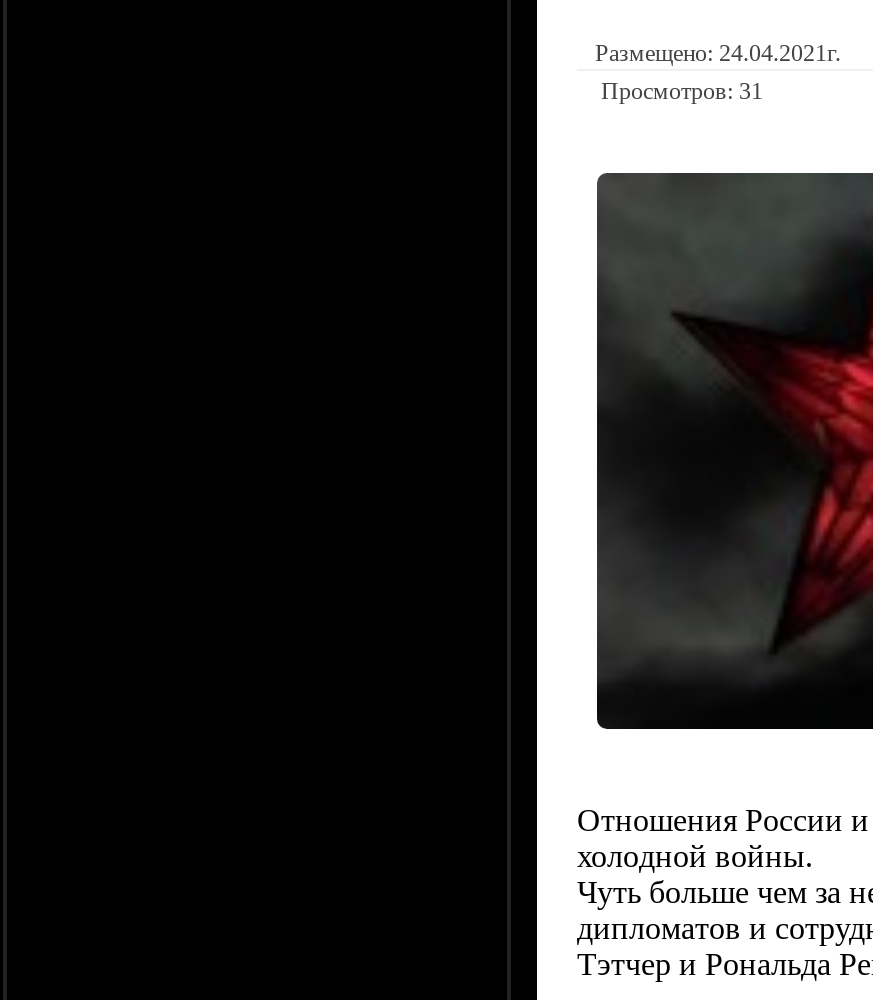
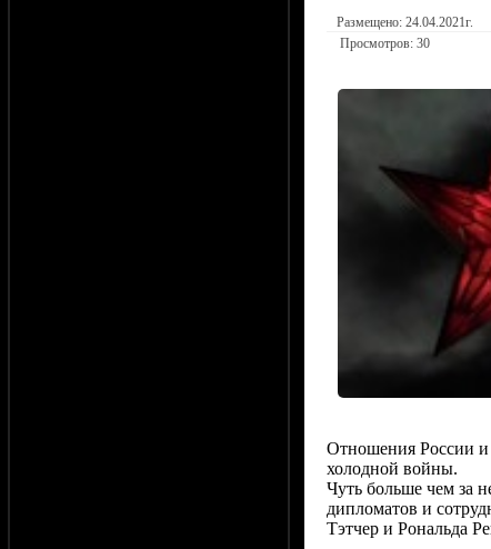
- Просмотров: 31
+ Просмотров: 30
